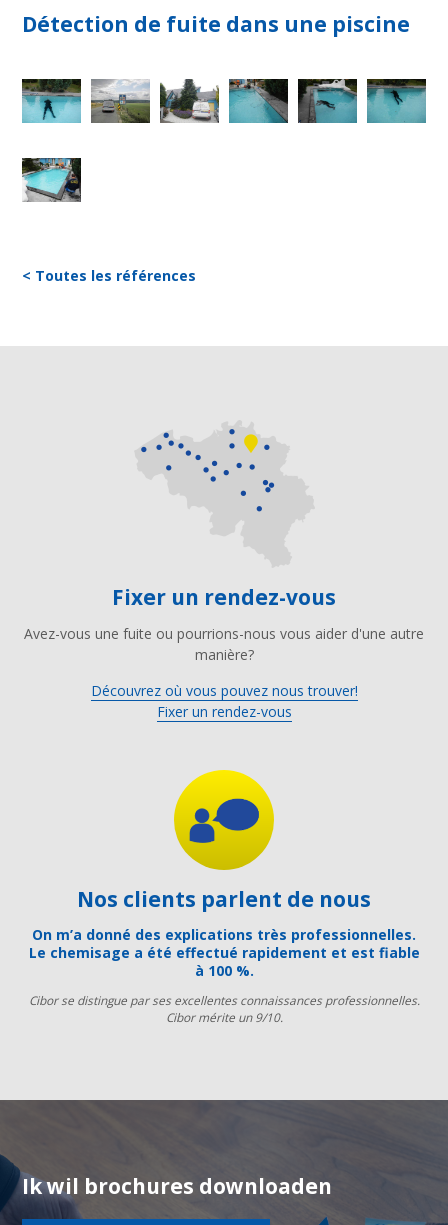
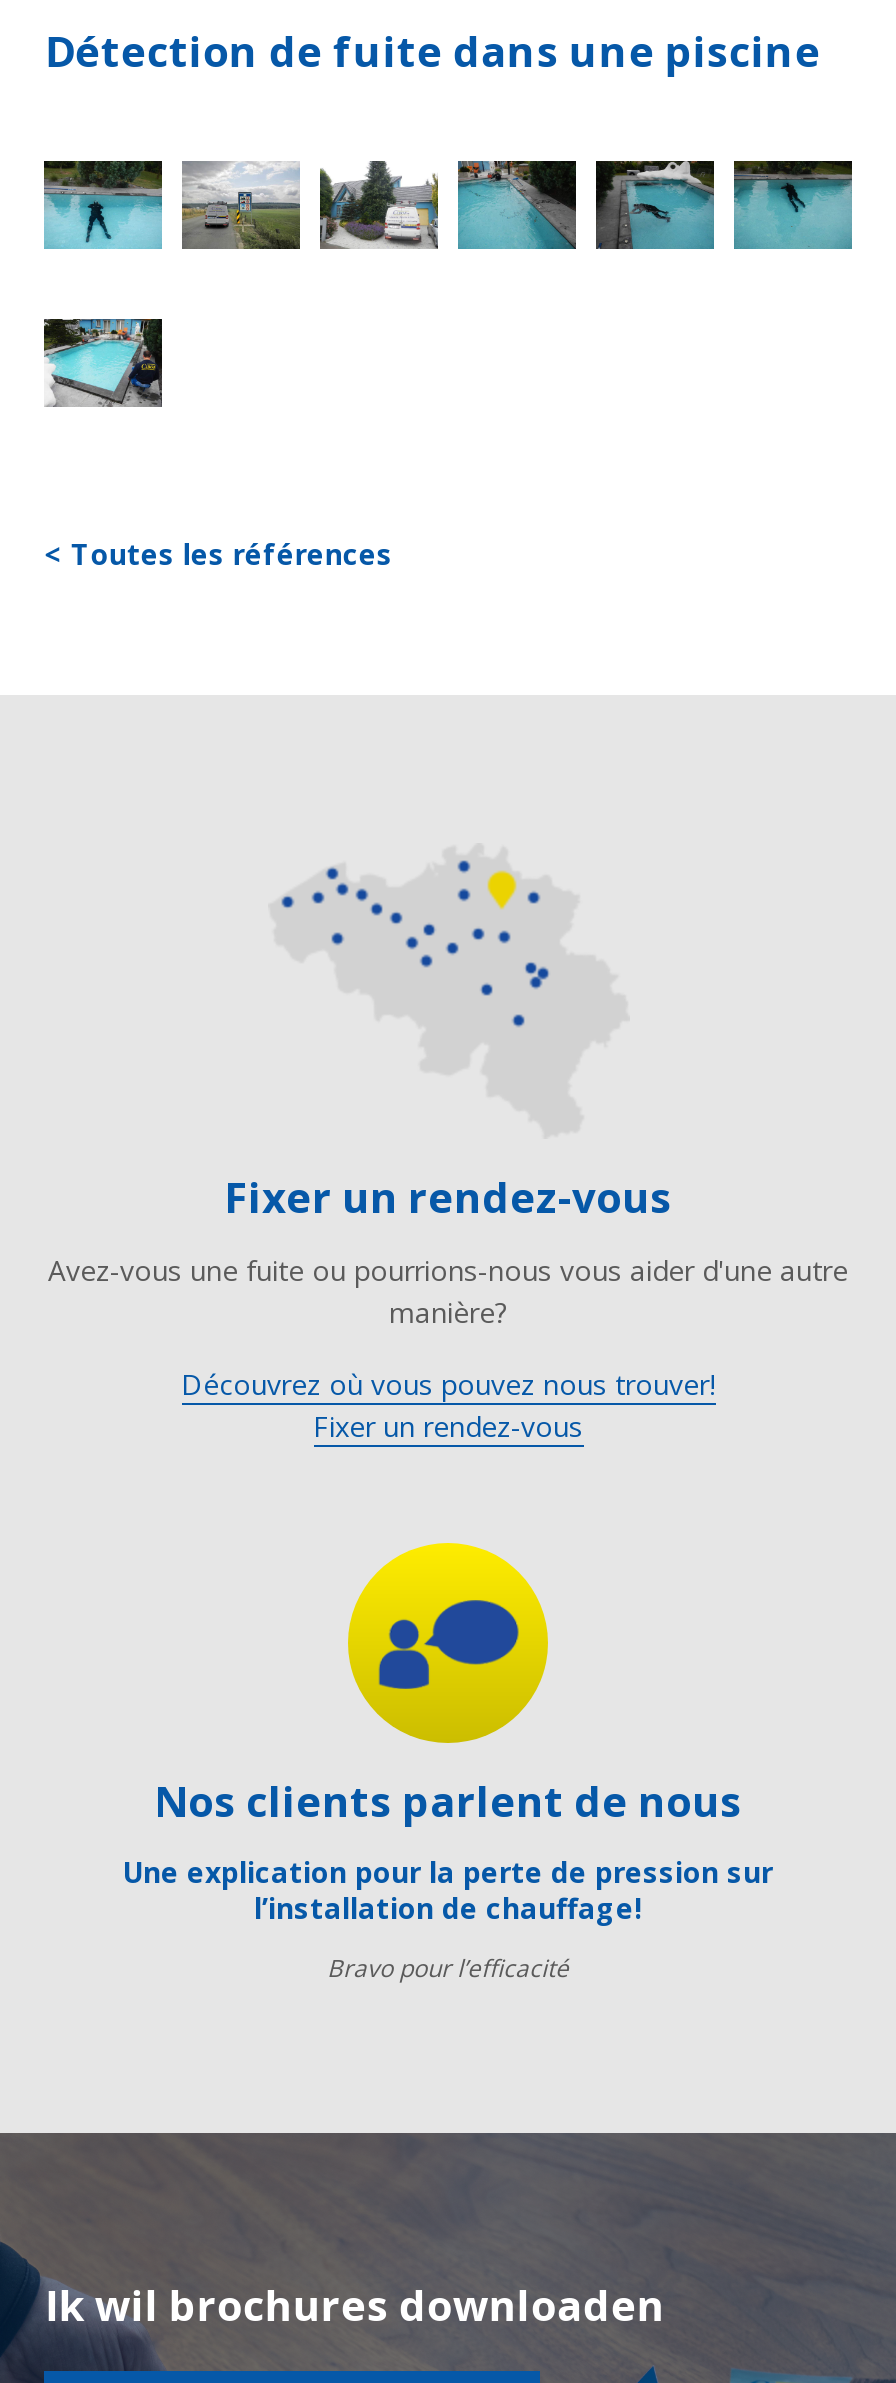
- On m’a donné des explications très professionnelles.
- Le chemisage a été effectué rapidement et est fiable
- à 100 %.
+ Une explication pour la perte de pression sur
+ l’installation de chauffage!

- Cibor se distingue par ses excellentes connaissances professionnelles.
- Cibor mérite un 9/10.
+ Bravo pour l’efficacité
